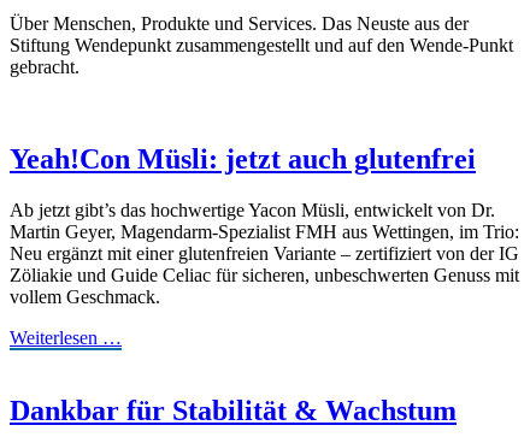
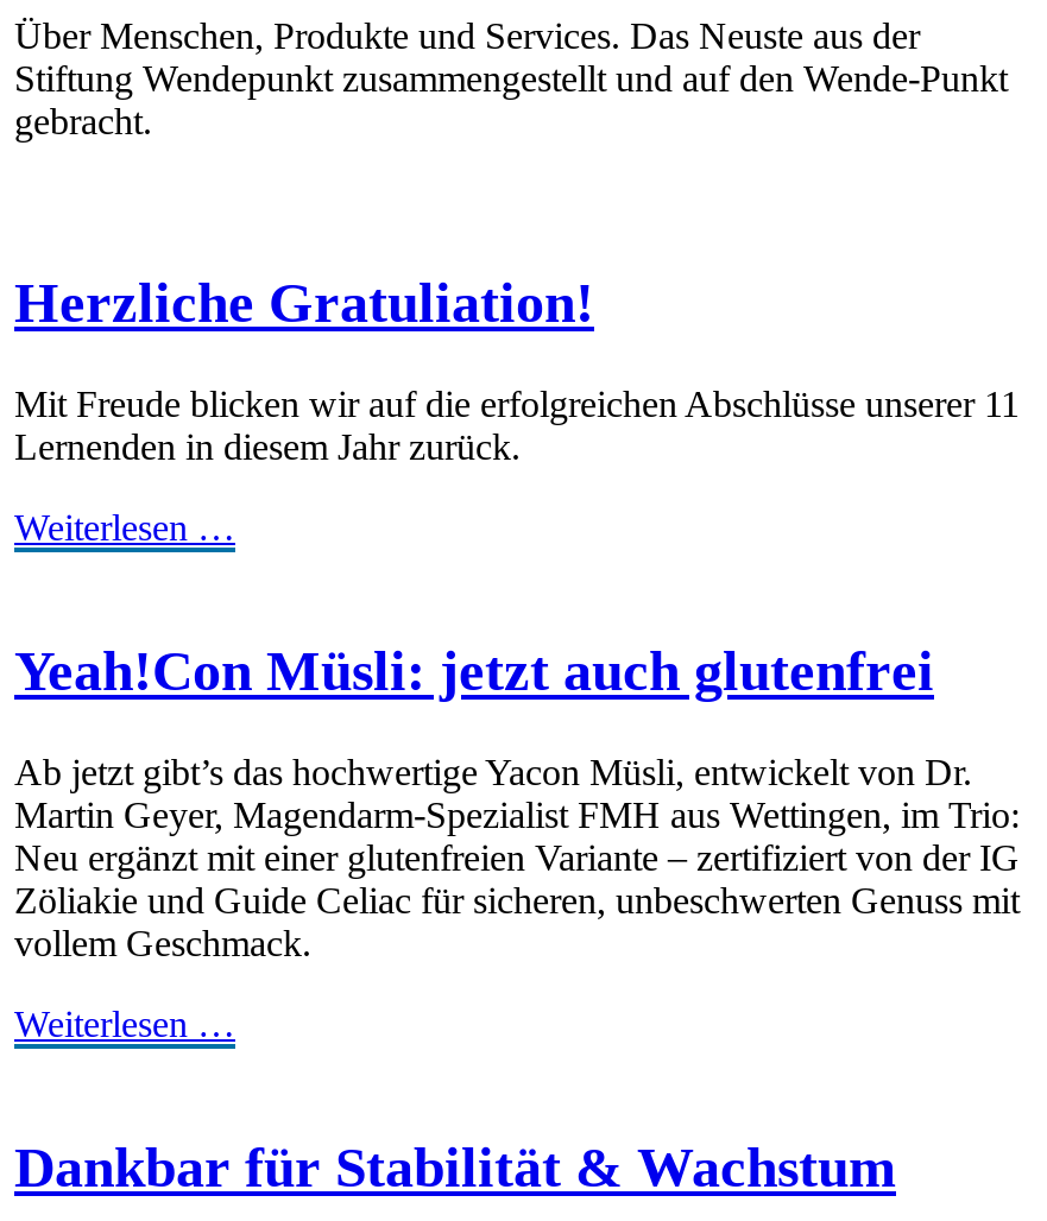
+ Herzliche Gratuliation!
+ Mit Freude blicken wir auf die erfolgreichen Abschlüsse unserer 11
+ Lernenden in diesem Jahr zurück.
+ Weiterlesen …
